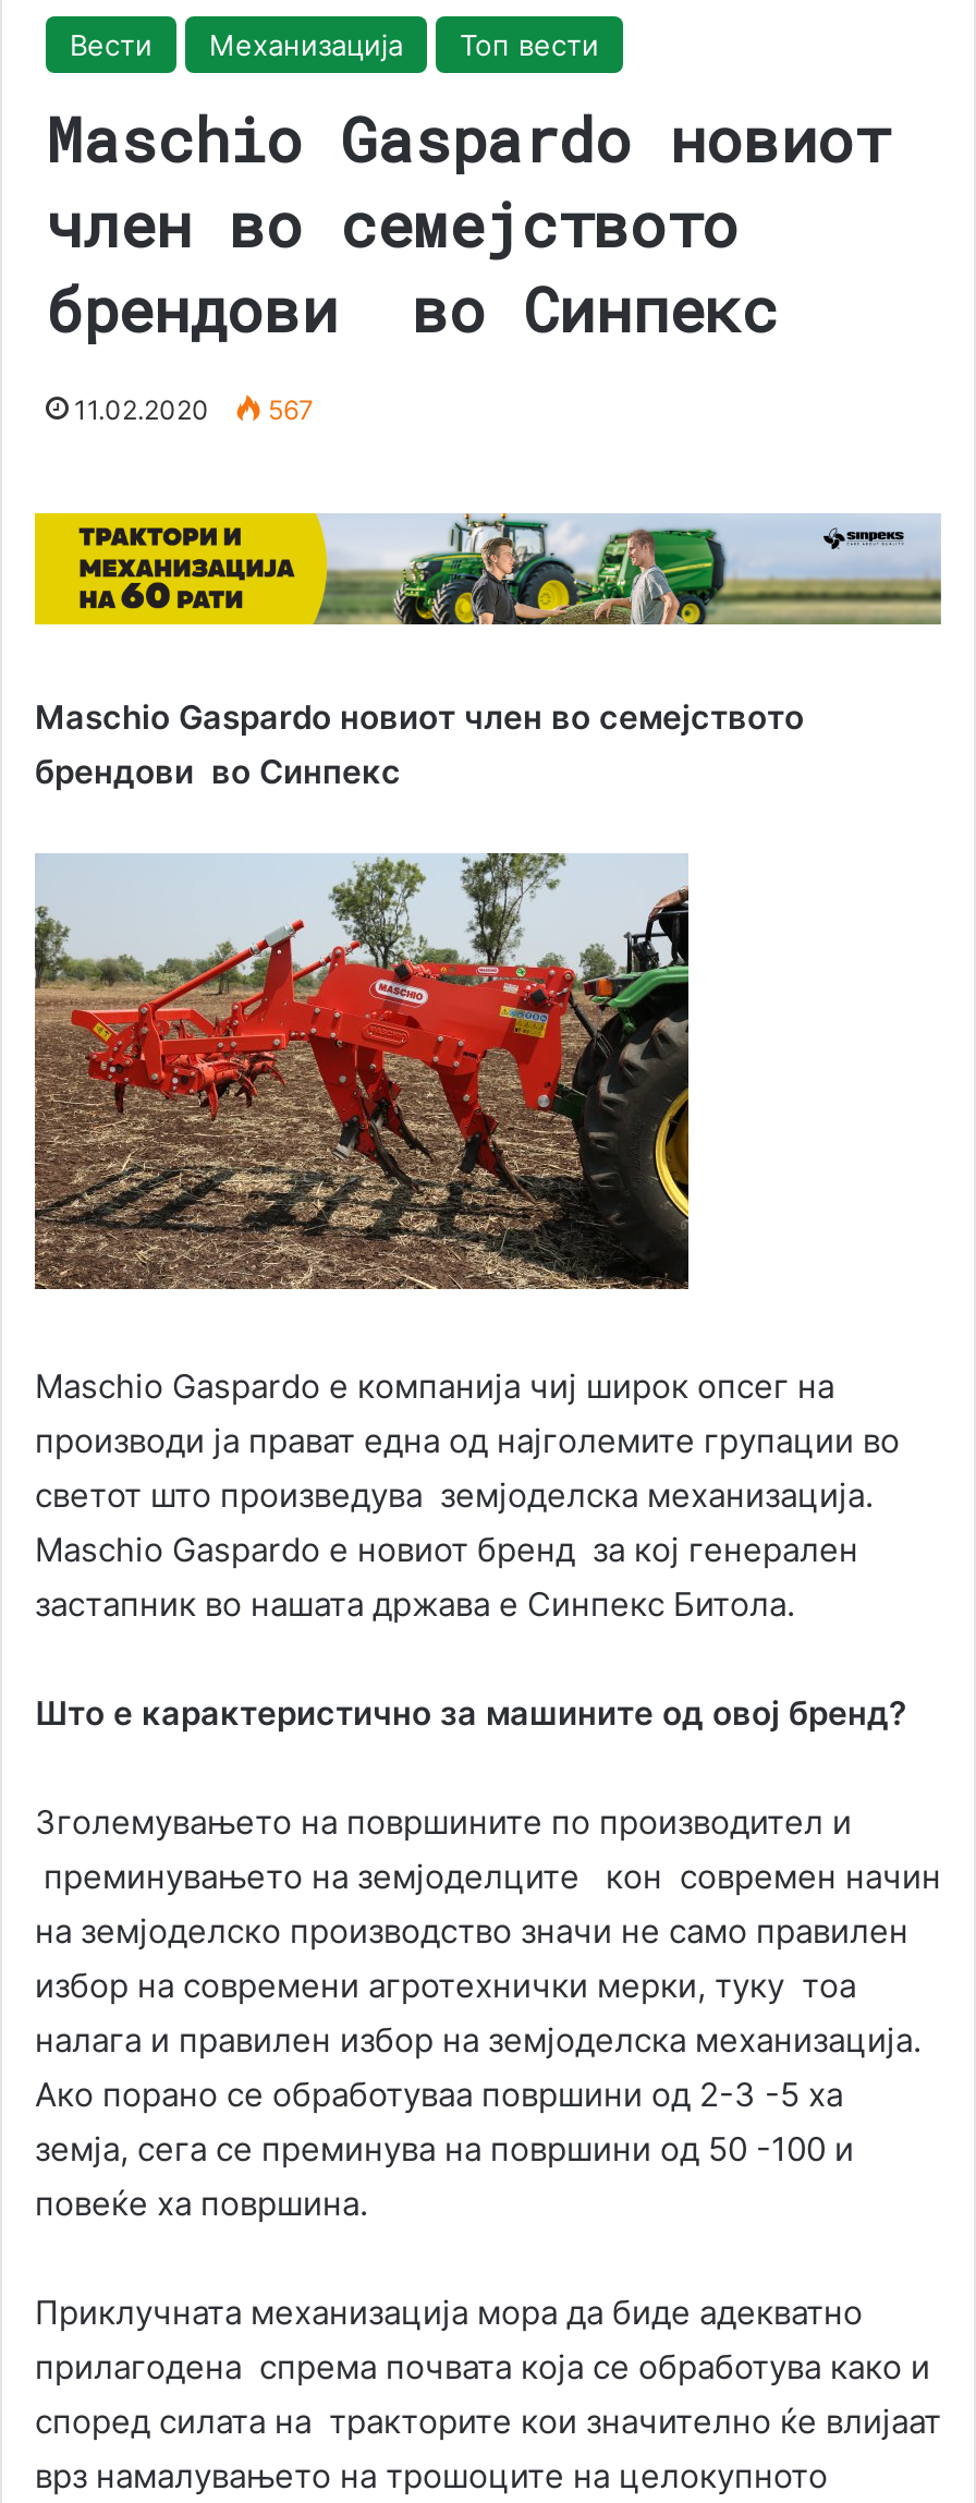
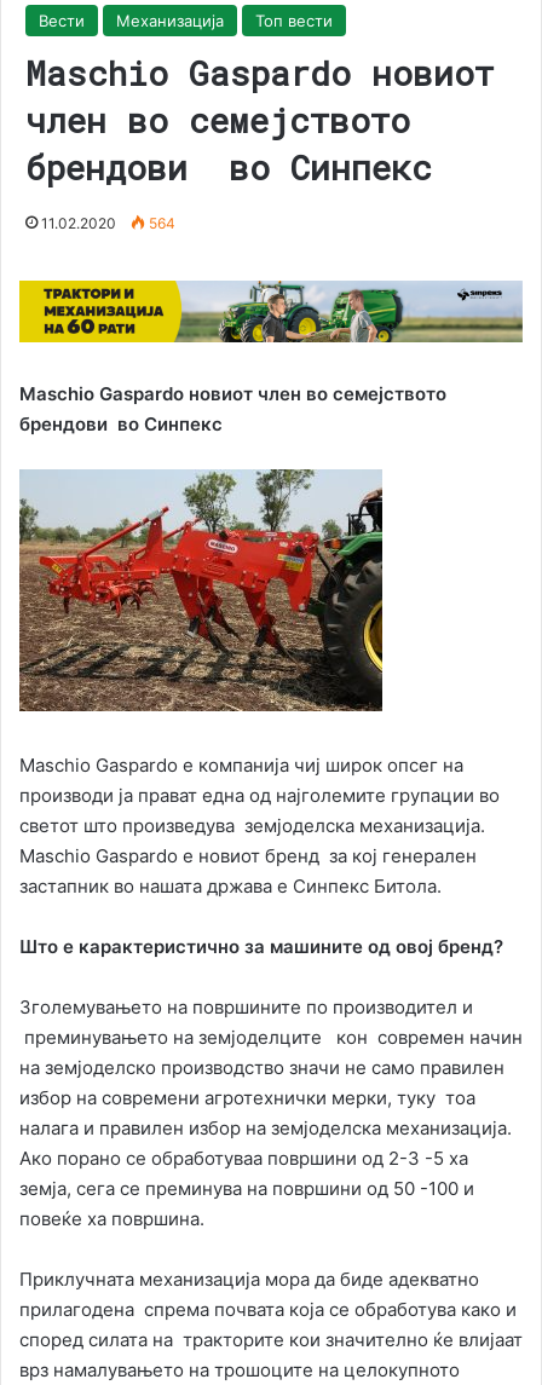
- 11.02.2020 567
+ 11.02.2020 564
